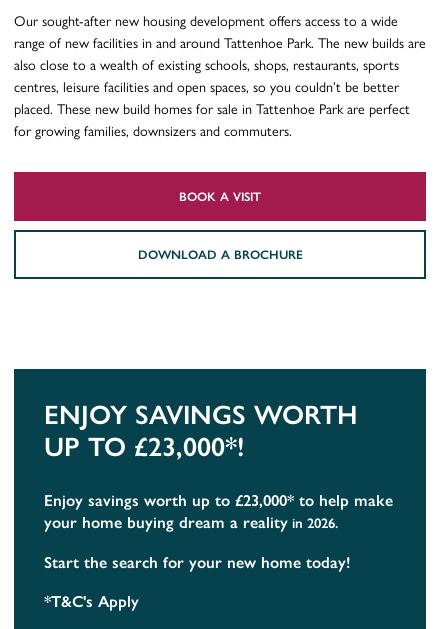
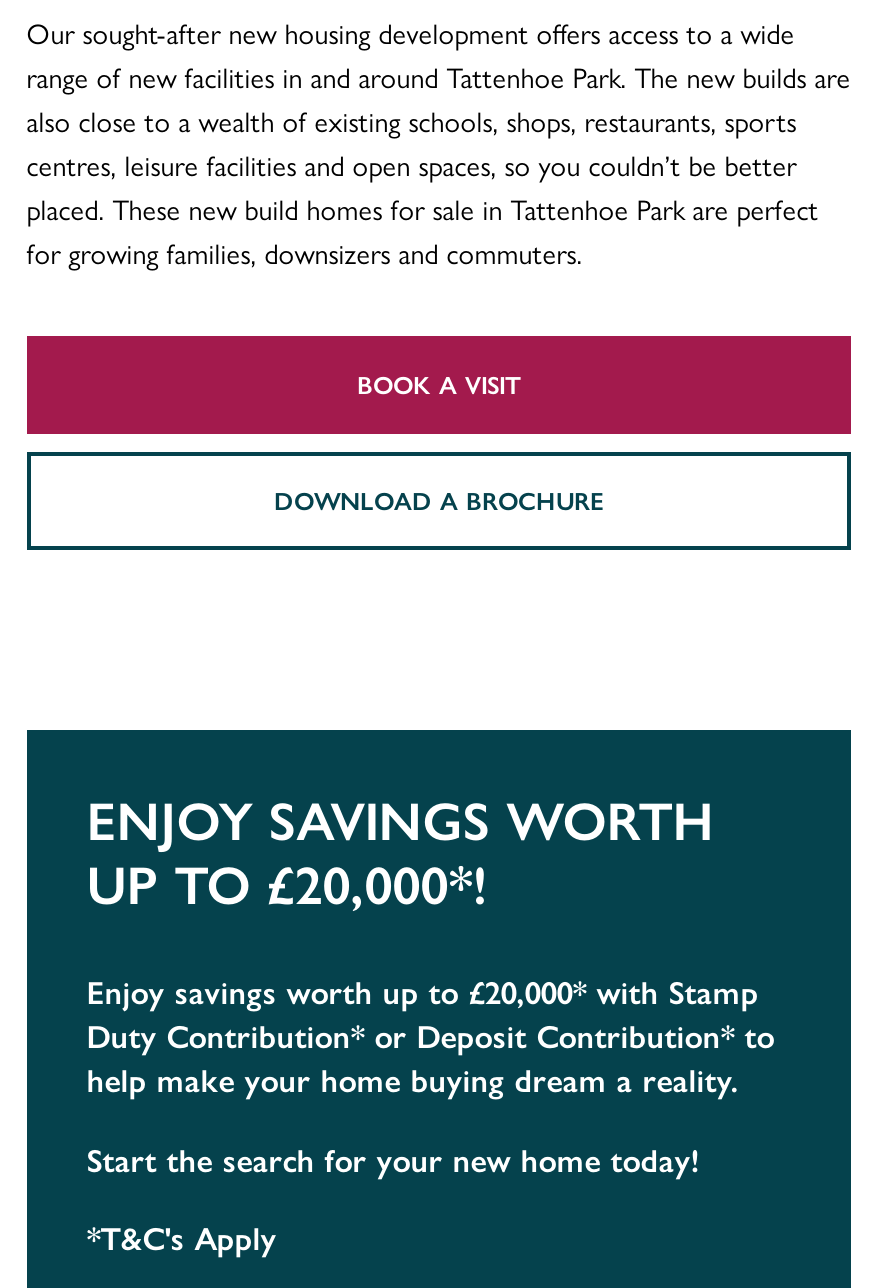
- UP TO £23,000*!
+ UP TO £20,000*!

- Enjoy savings worth up to £23,000* to help make
- your home buying dream a reality in 2026.
+ Enjoy savings worth up to £20,000* with Stamp
+ Duty Contribution* or Deposit Contribution* to
+ help make your home buying dream a reality.
